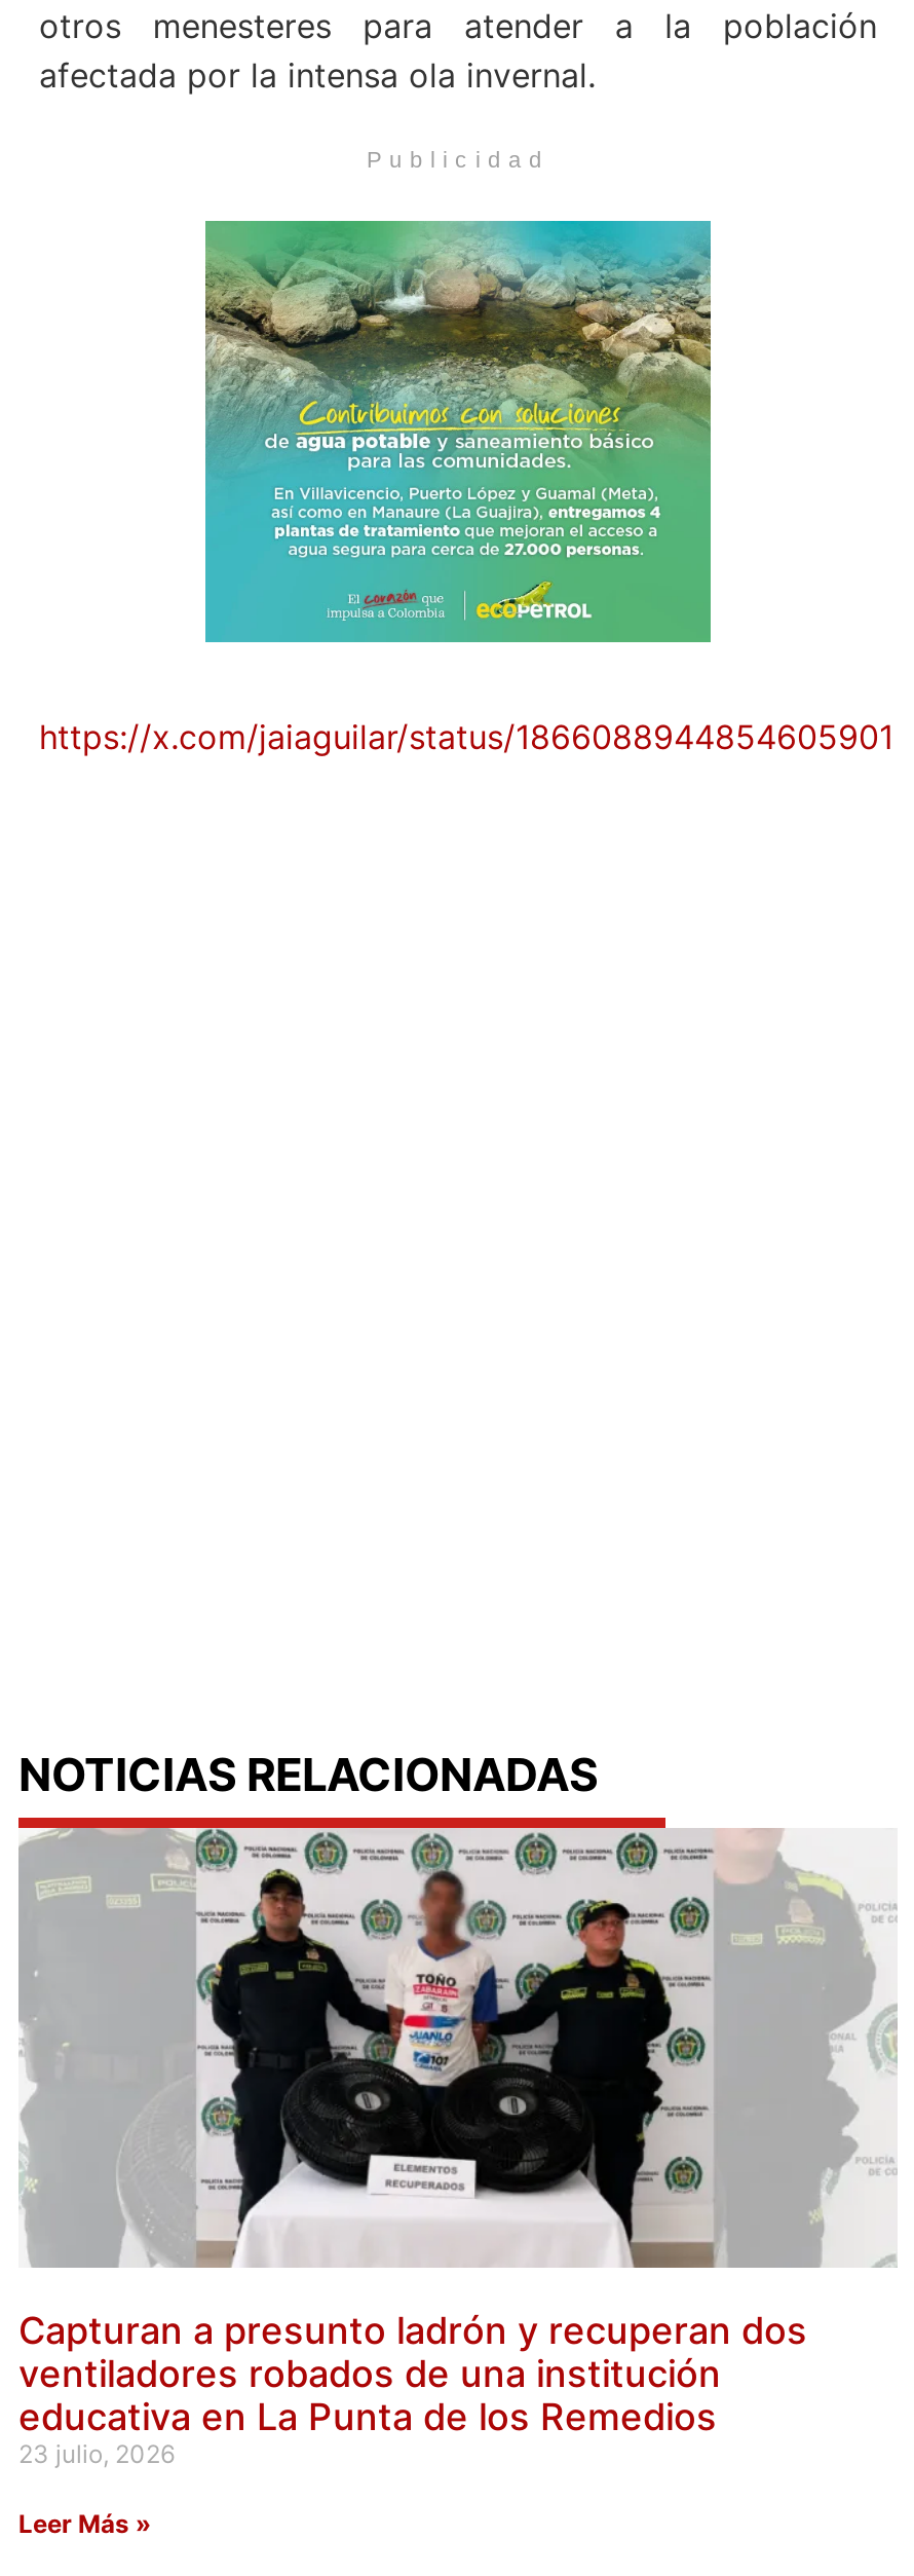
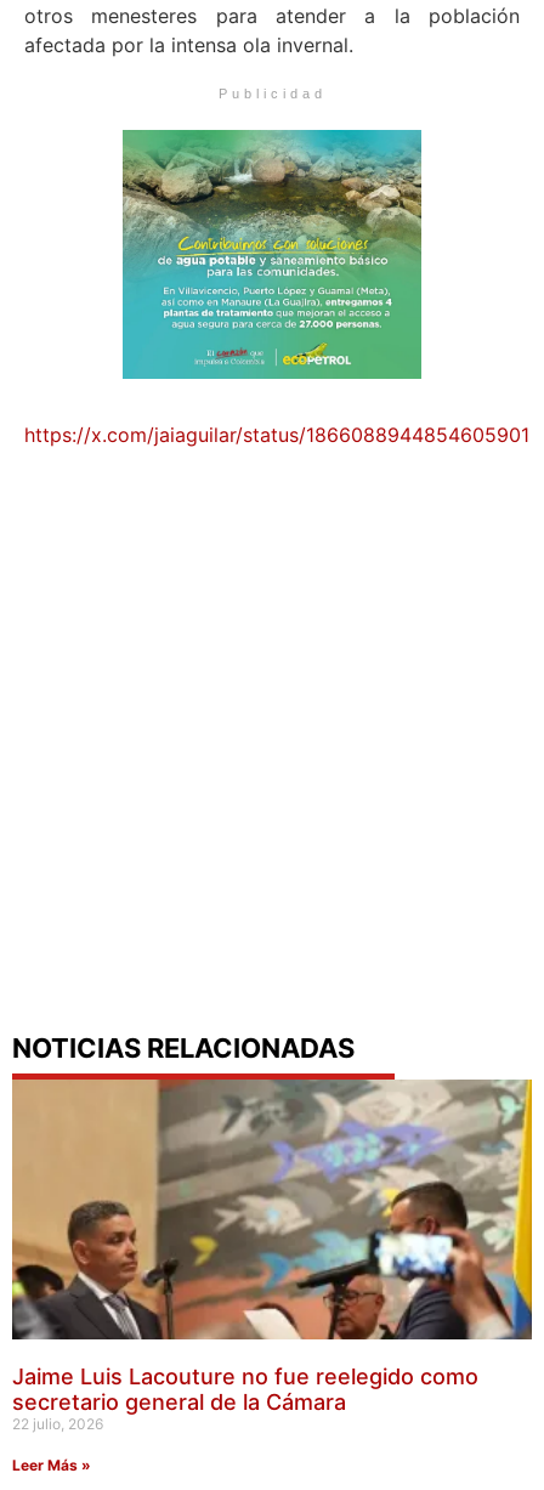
- [image]
- Capturan a presunto ladrón y recuperan dos
- ventiladores robados de una institución
- educativa en La Punta de los Remedios
- 23 julio, 2026
+ [image]
+ Jaime Luis Lacouture no fue reelegido como
+ secretario general de la Cámara
+ 22 julio, 2026
